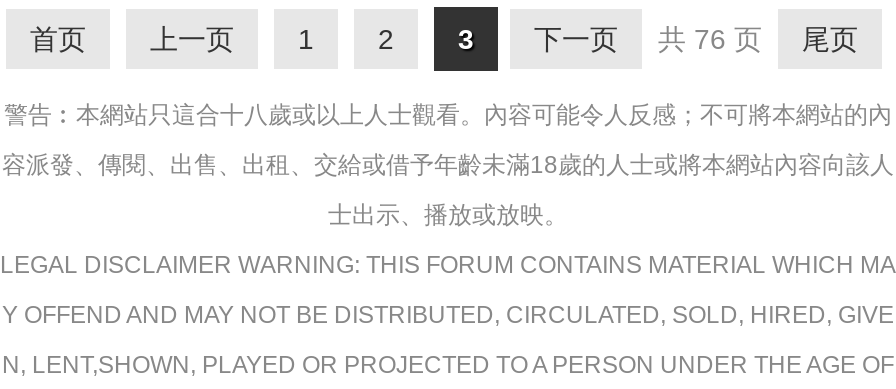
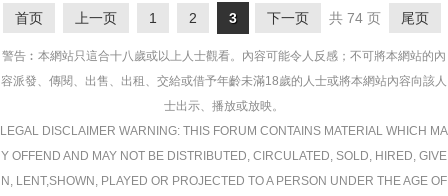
- 首页 上一页 1 2 3 下一页 共 76 页 尾页
+ 首页 上一页 1 2 3 下一页 共 74 页 尾页
